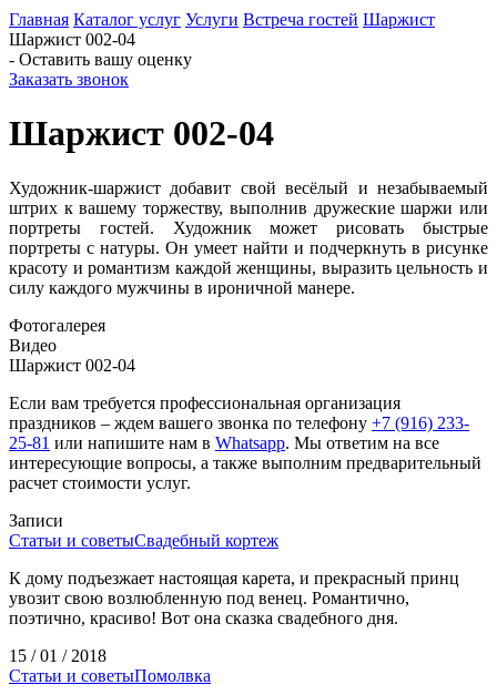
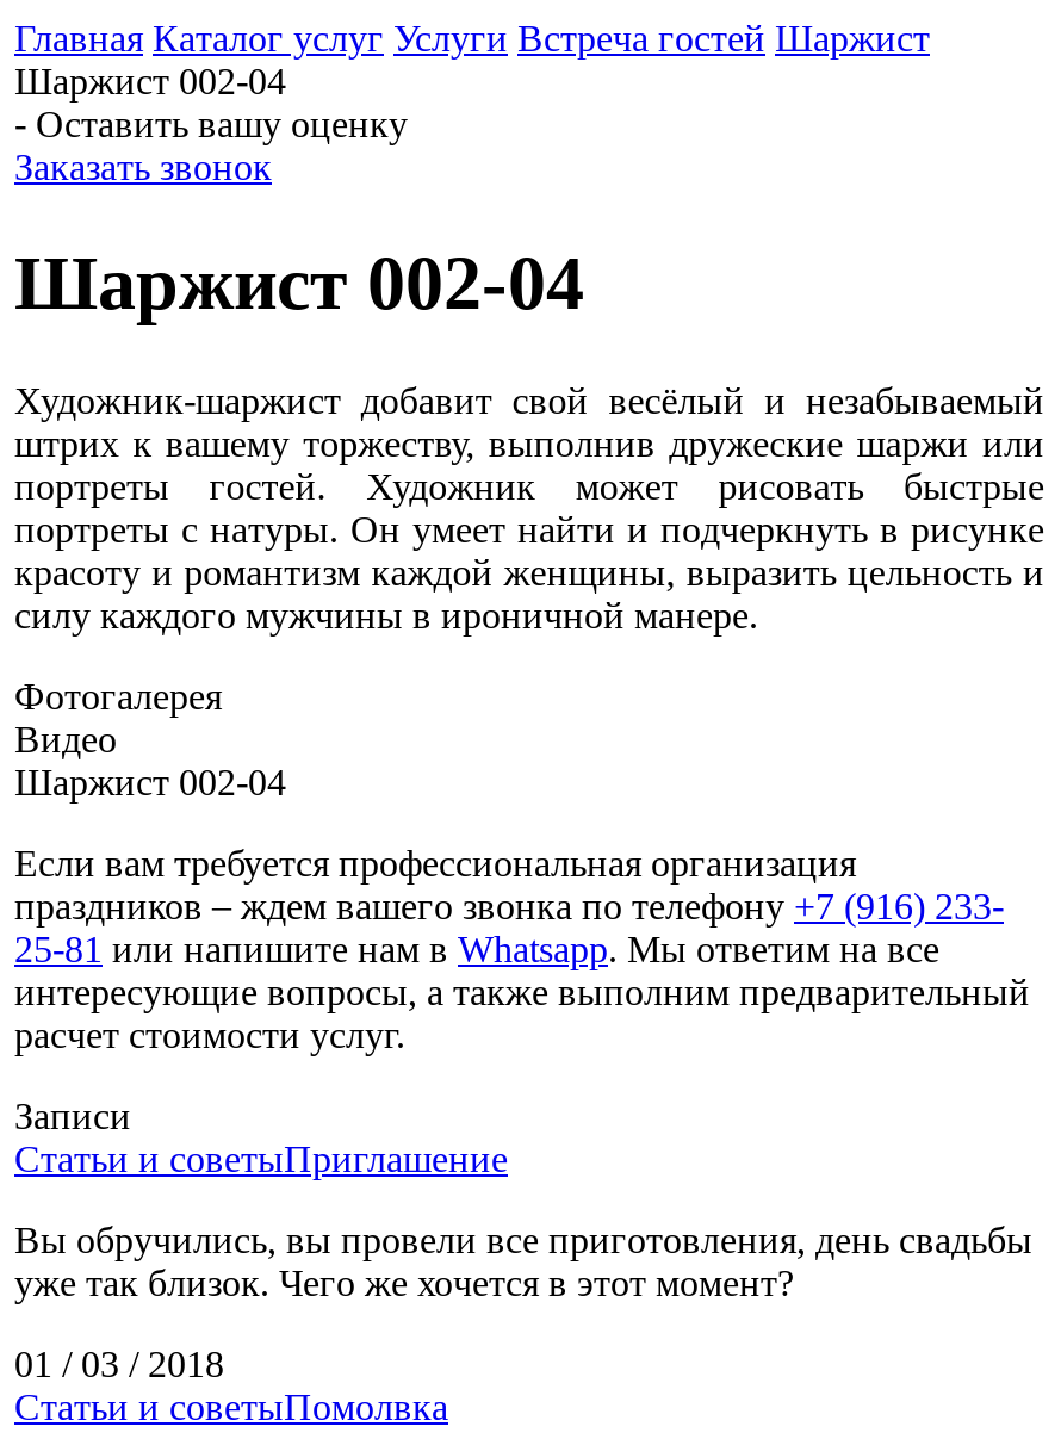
- Статьи и советыСвадебный кортеж
+ Статьи и советыПриглашение

- К дому подъезжает настоящая карета, и прекрасный принц
- увозит свою возлюбленную под венец. Романтично,
- поэтично, красиво! Вот она сказка свадебного дня.
+ Вы обручились, вы провели все приготовления, день свадьбы
+ уже так близок. Чего же хочется в этот момент?

- 15 / 01 / 2018
+ 01 / 03 / 2018
